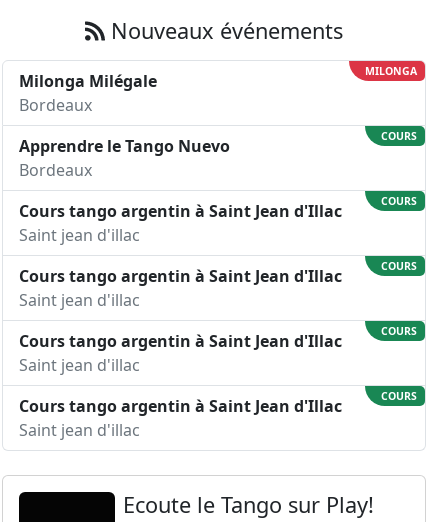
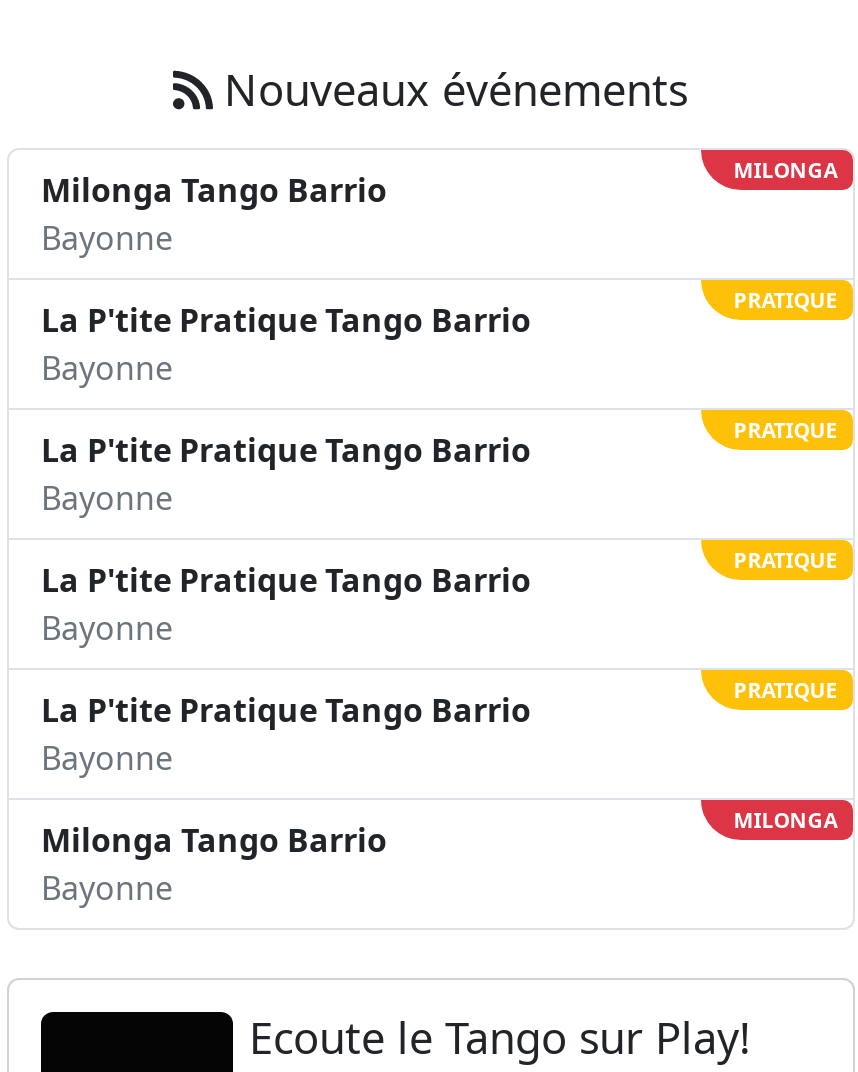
- Milonga Milégale
- Bordeaux
+ Milonga Tango Barrio
+ Bayonne

- COURS
- Apprendre le Tango Nuevo
- Bordeaux
+ PRATIQUE
+ La P'tite Pratique Tango Barrio
+ Bayonne

- COURS
- Cours tango argentin à Saint Jean d'Illac
- Saint jean d'illac
+ PRATIQUE
+ La P'tite Pratique Tango Barrio
+ Bayonne

- COURS
- Cours tango argentin à Saint Jean d'Illac
- Saint jean d'illac
+ PRATIQUE
+ La P'tite Pratique Tango Barrio
+ Bayonne

- COURS
- Cours tango argentin à Saint Jean d'Illac
- Saint jean d'illac
+ PRATIQUE
+ La P'tite Pratique Tango Barrio
+ Bayonne

- COURS
- Cours tango argentin à Saint Jean d'Illac
- Saint jean d'illac
+ MILONGA
+ Milonga Tango Barrio
+ Bayonne
